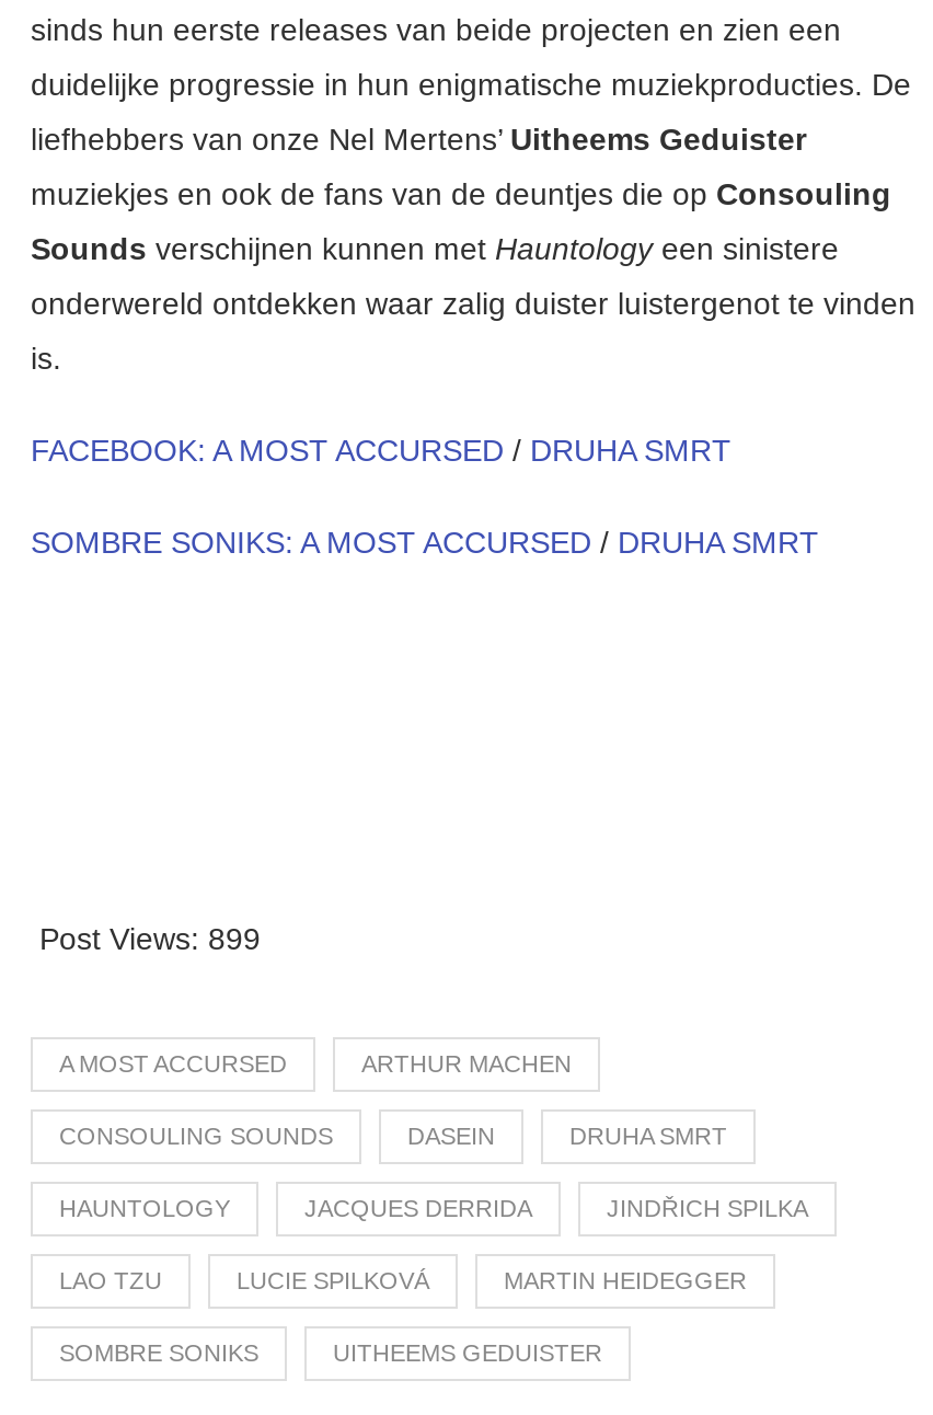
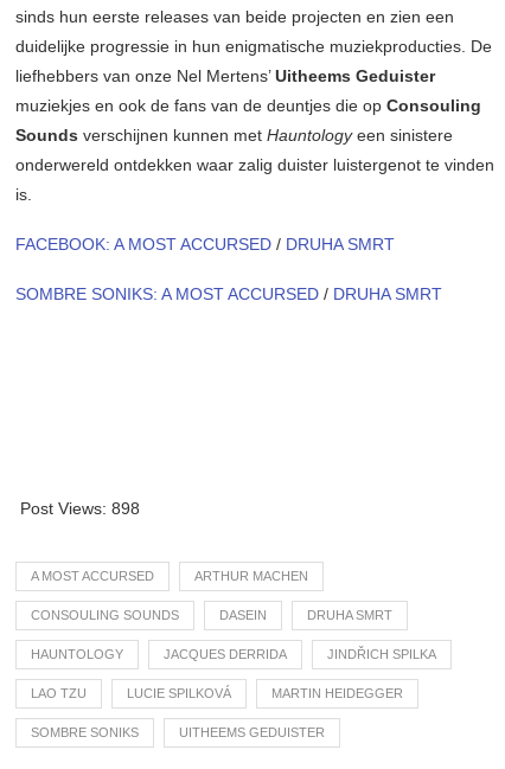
- Post Views: 899
+ Post Views: 898
